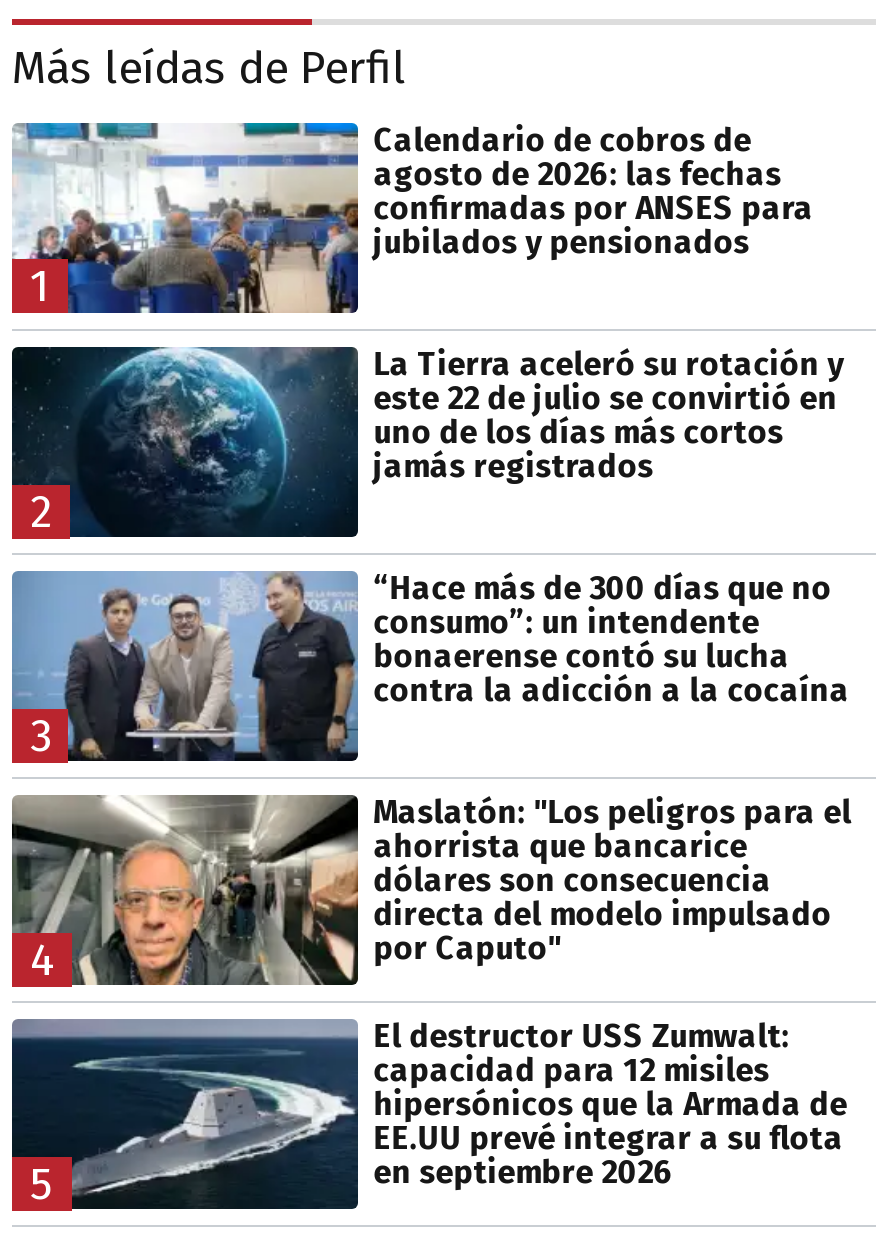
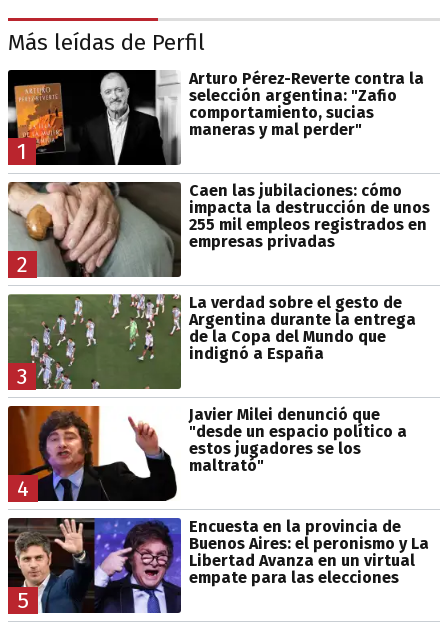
- [image]
- Calendario de cobros de
- agosto de 2026: las fechas
- confirmadas por ANSES para
- jubilados y pensionados
+ [image]
+ Arturo Pérez-Reverte contra la
+ selección argentina: "Zafio
+ comportamiento, sucias
+ maneras y mal perder"

- [image]
- La Tierra aceleró su rotación y
- este 22 de julio se convirtió en
- uno de los días más cortos
- jamás registrados
+ [image]
+ Caen las jubilaciones: cómo
+ impacta la destrucción de unos
+ 255 mil empleos registrados en
+ empresas privadas

- [image]
- “Hace más de 300 días que no
- consumo”: un intendente
- bonaerense contó su lucha
- contra la adicción a la cocaína
+ [image]
+ La verdad sobre el gesto de
+ Argentina durante la entrega
+ de la Copa del Mundo que
+ indignó a España

- [image]
- Maslatón: "Los peligros para el
- ahorrista que bancarice
- dólares son consecuencia
- directa del modelo impulsado
- por Caputo"
+ [image]
+ Javier Milei denunció que
+ "desde un espacio político a
+ estos jugadores se los
+ maltrató"

- [image]
- El destructor USS Zumwalt:
- capacidad para 12 misiles
- hipersónicos que la Armada de
- EE.UU prevé integrar a su flota
- en septiembre 2026
+ [image]
+ Encuesta en la provincia de
+ Buenos Aires: el peronismo y La
+ Libertad Avanza en un virtual
+ empate para las elecciones
